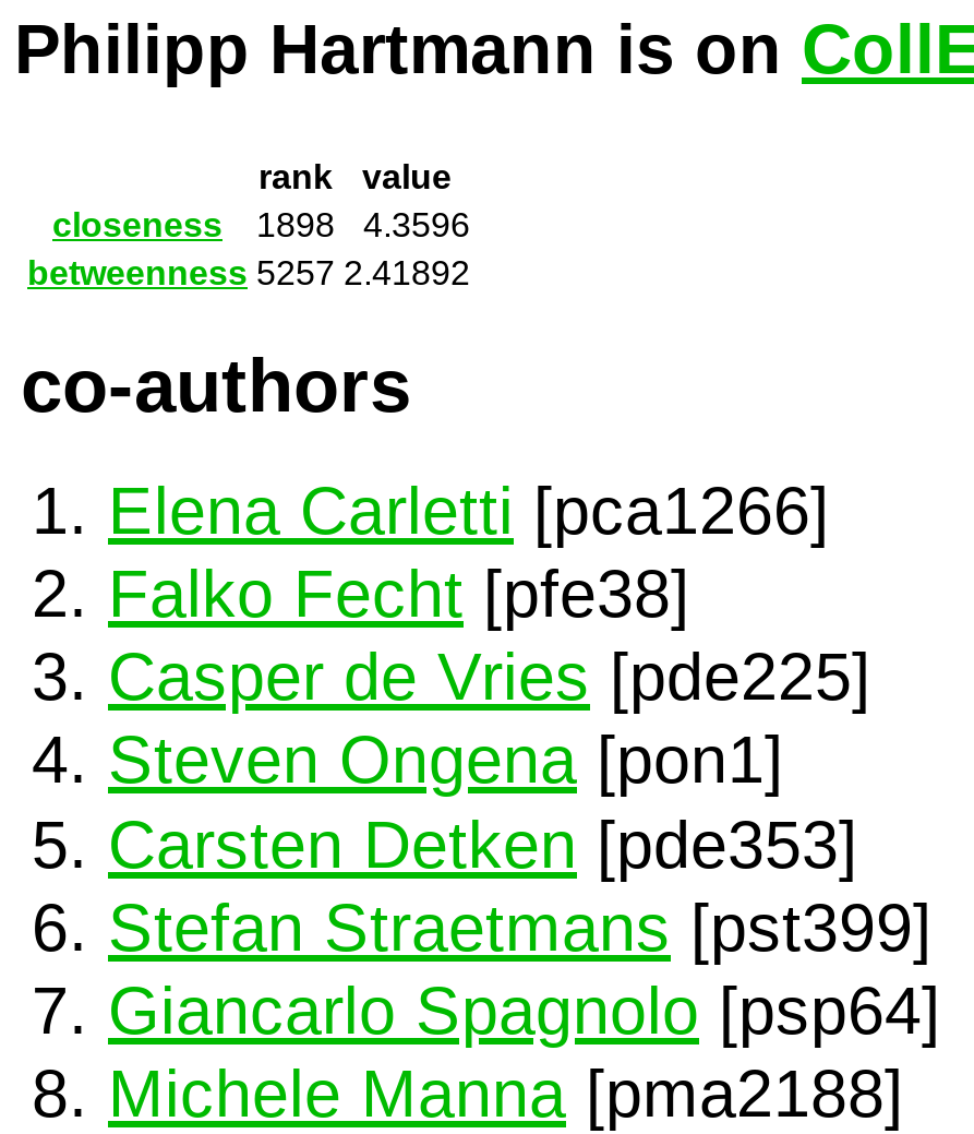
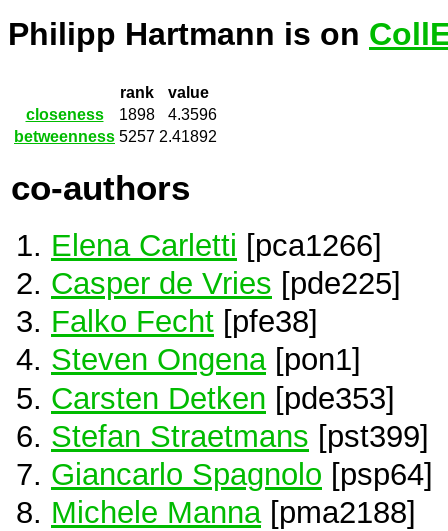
moved down: Falko Fecht [pfe38]

moved up: Casper de Vries [pde225]
